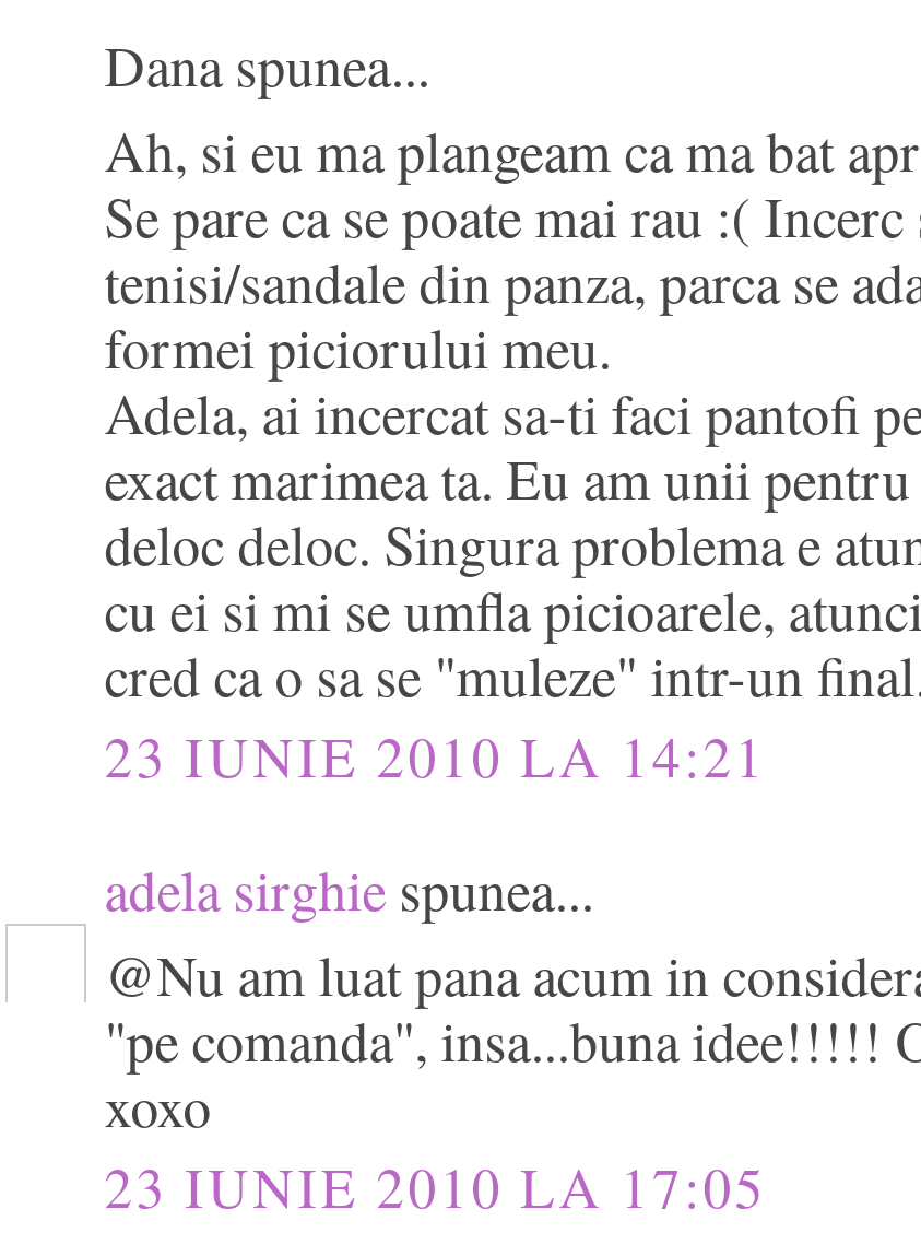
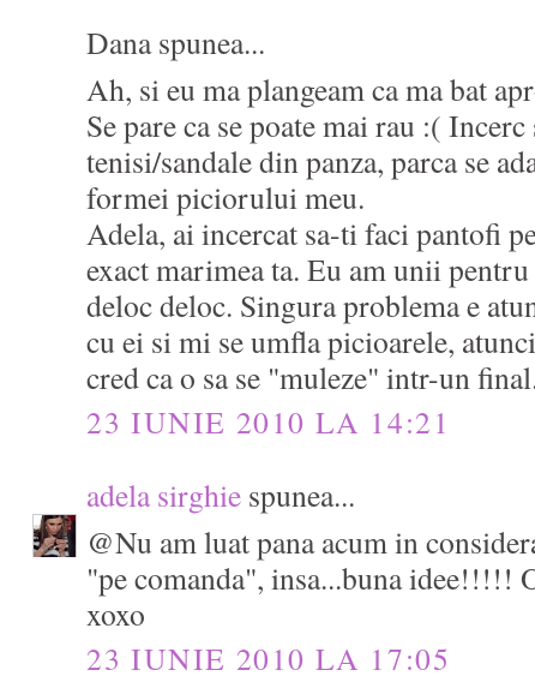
+ [image]
